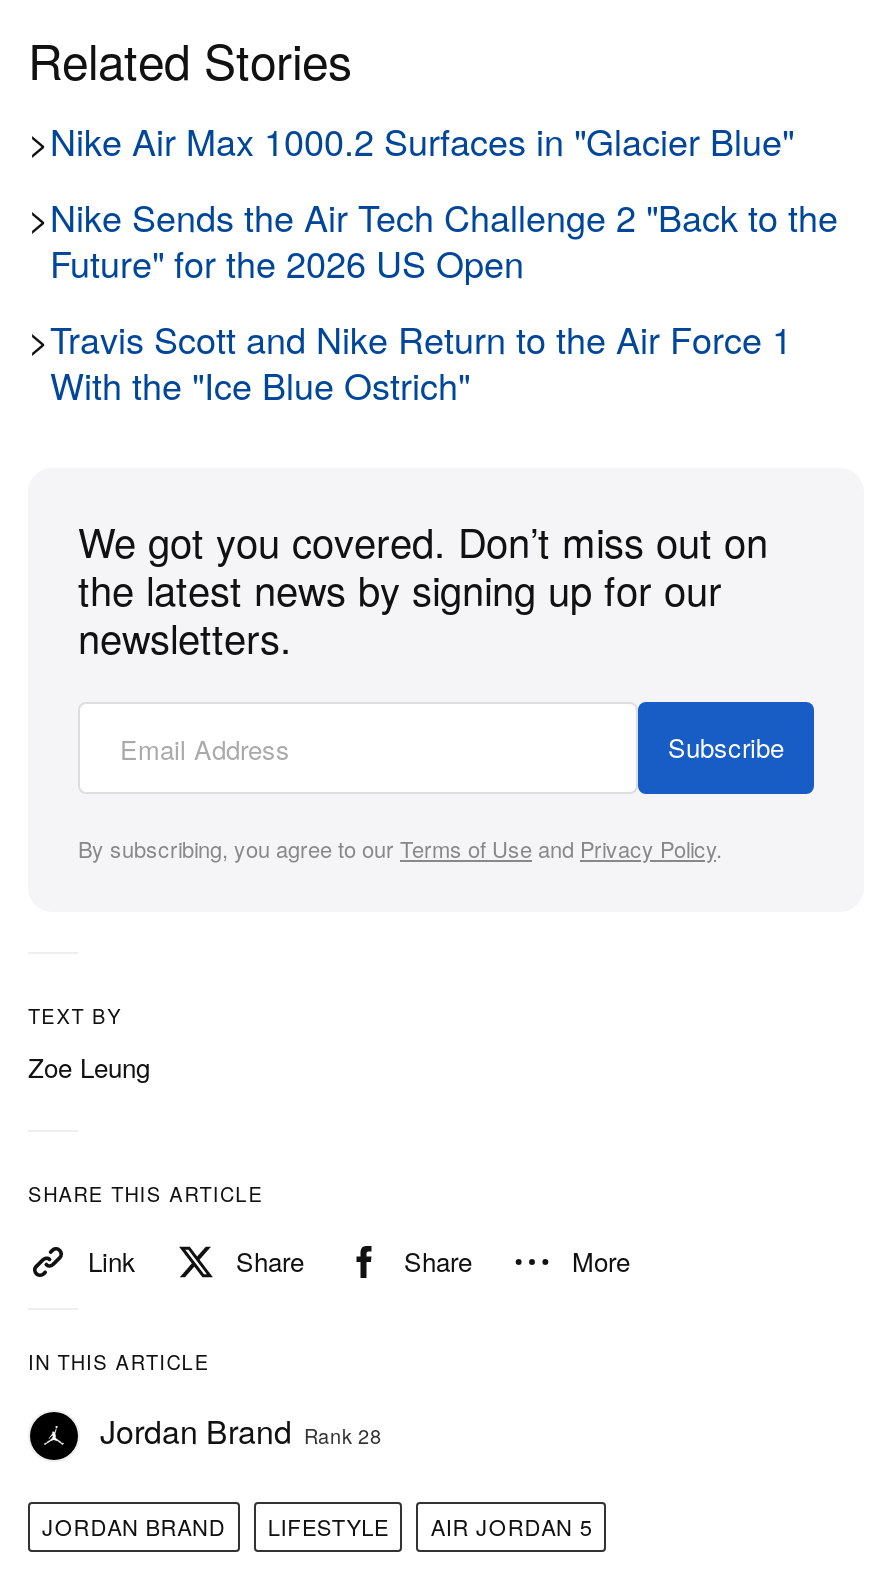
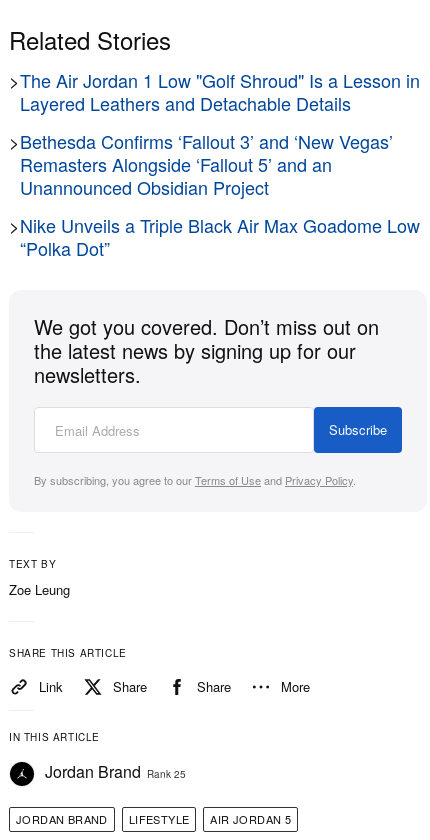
- > Nike Air Max 1000.2 Surfaces in "Glacier Blue"
+ >The Air Jordan 1 Low "Golf Shroud" Is a Lesson in
+ Layered Leathers and Detachable Details

- > Nike Sends the Air Tech Challenge 2 "Back to the
- Future" for the 2026 US Open
+ >Bethesda Confirms ‘Fallout 3’ and ‘New Vegas’
+ Remasters Alongside ‘Fallout 5’ and an
+ Unannounced Obsidian Project

- >Travis Scott and Nike Return to the Air Force 1
- With the "Ice Blue Ostrich"
+ >Nike Unveils a Triple Black Air Max Goadome Low
+ “Polka Dot”

- Jordan Brand Rank 28
+ Jordan Brand Rank 25
